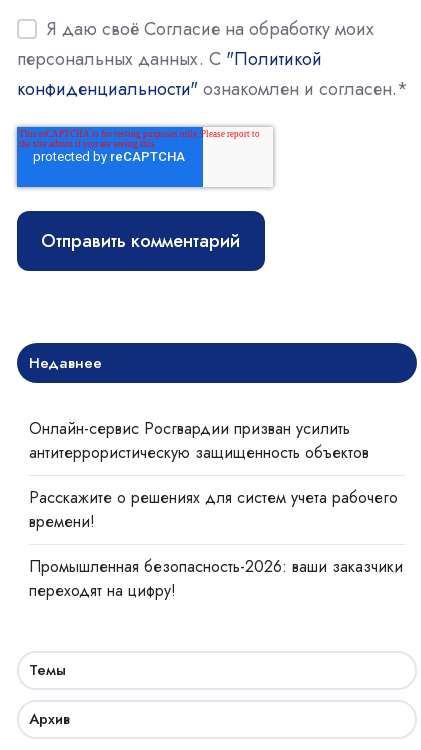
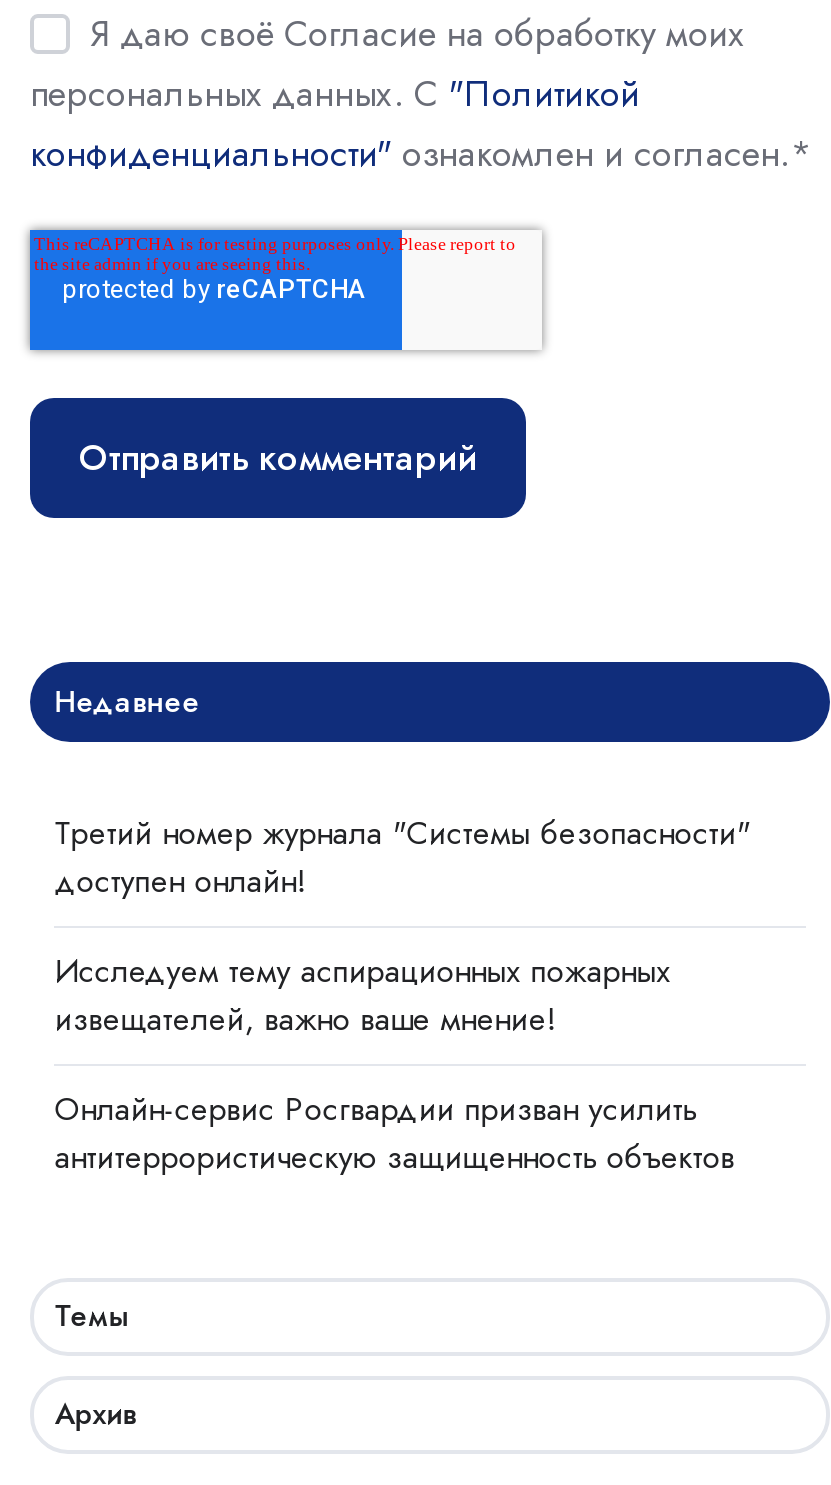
+ Третий номер журнала "Системы безопасности"
+ доступен онлайн!
+ Исследуем тему аспирационных пожарных
+ извещателей, важно ваше мнение!

moved down: Онлайн-сервис Росгвардии призван усилить | антитеррористическую защищенность объектов

- Расскажите о решениях для систем учета рабочего
- времени!
- Промышленная безопасность-2026: ваши заказчики
- переходят на цифру!
